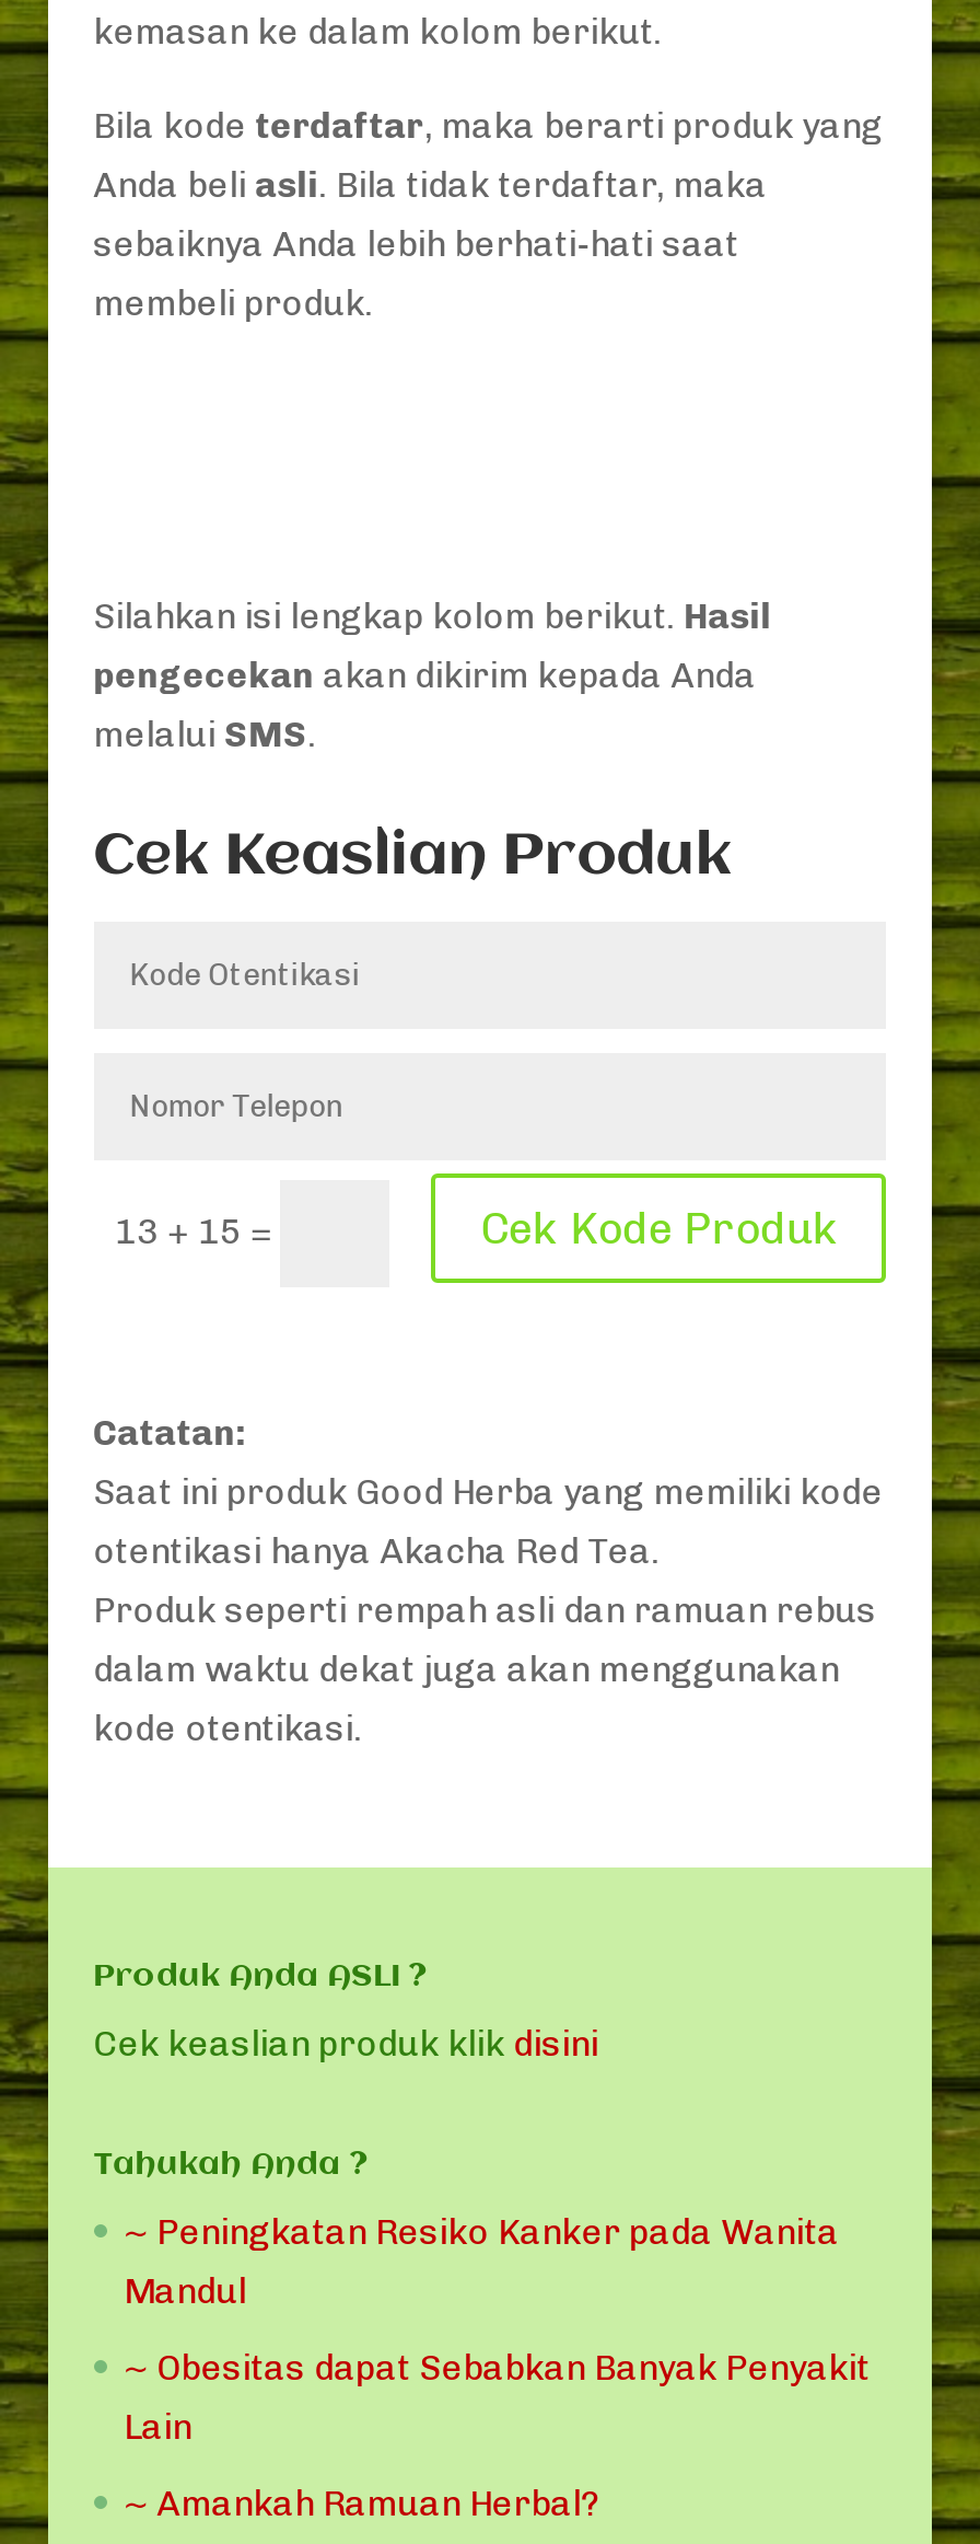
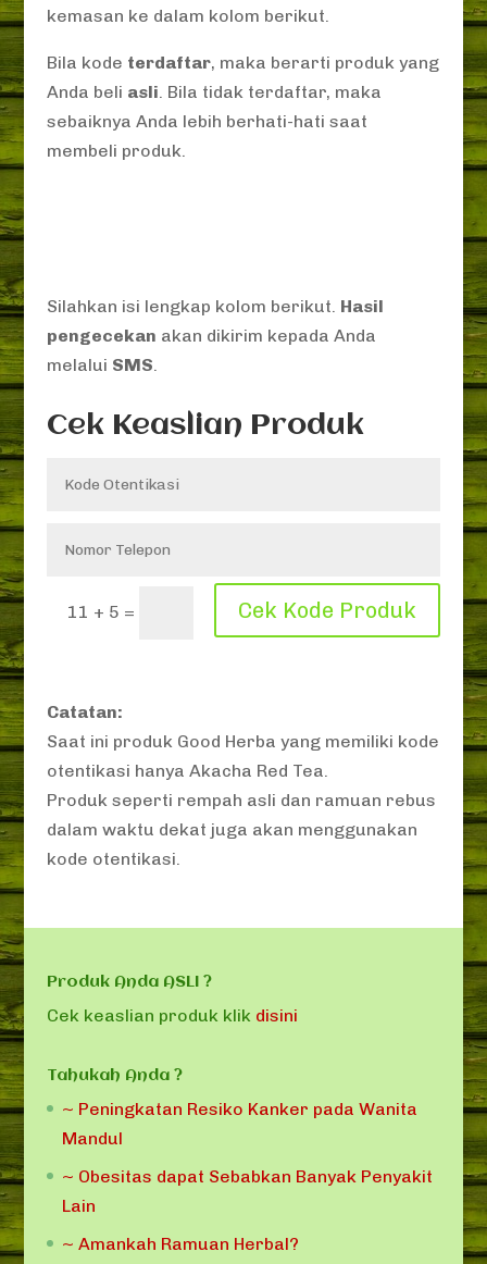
- 13 + 15 =
+ 11 + 5 =
